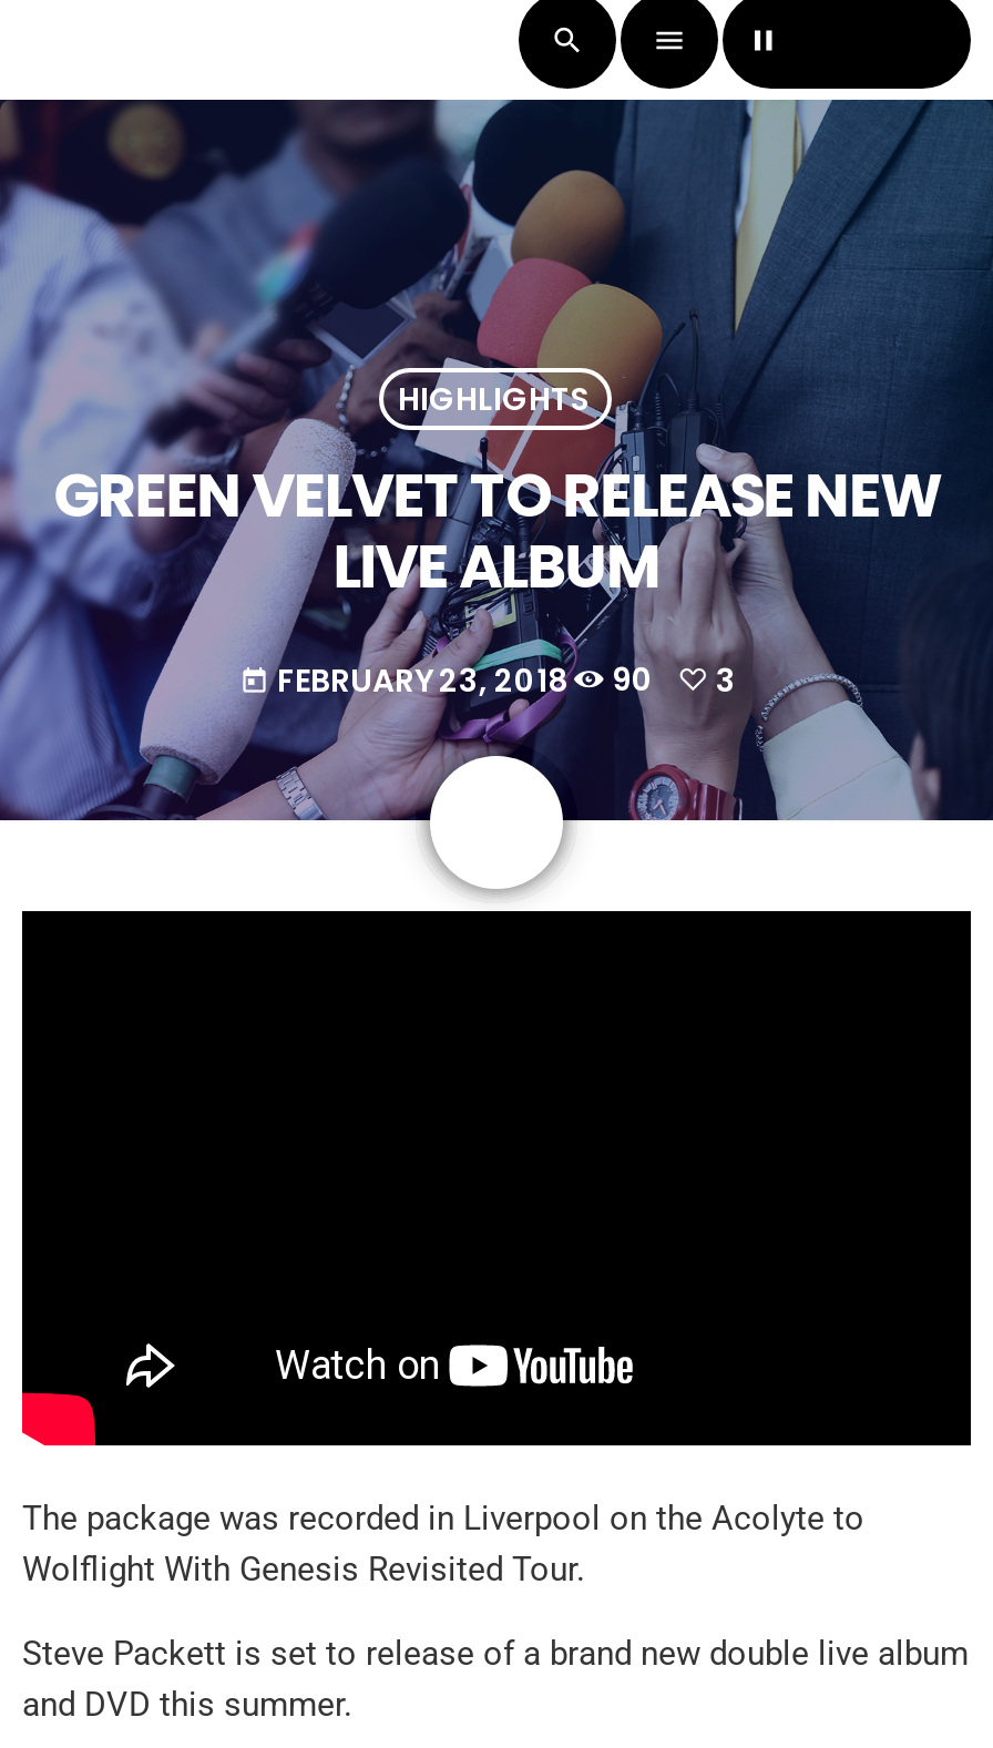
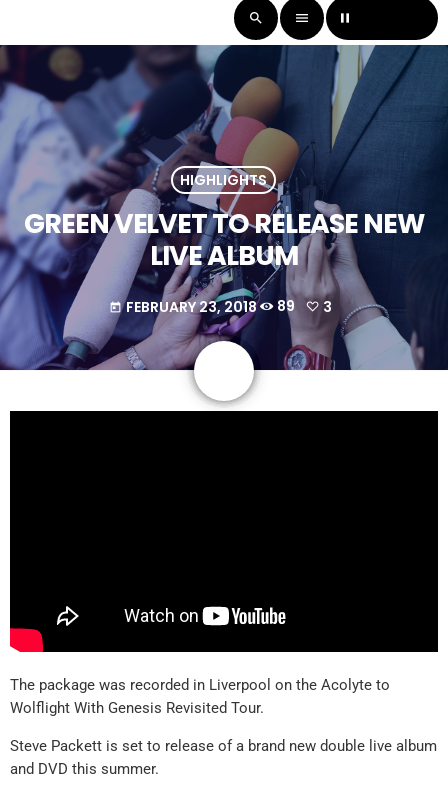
- 90
+ 89
